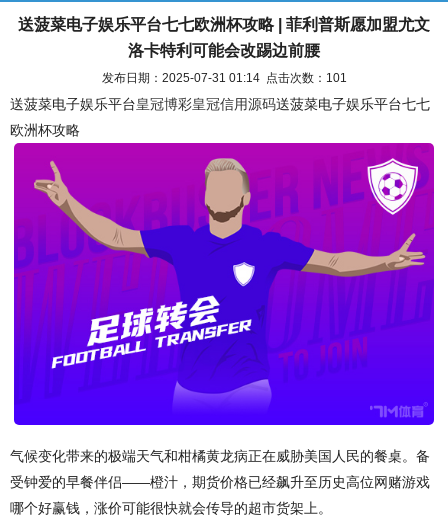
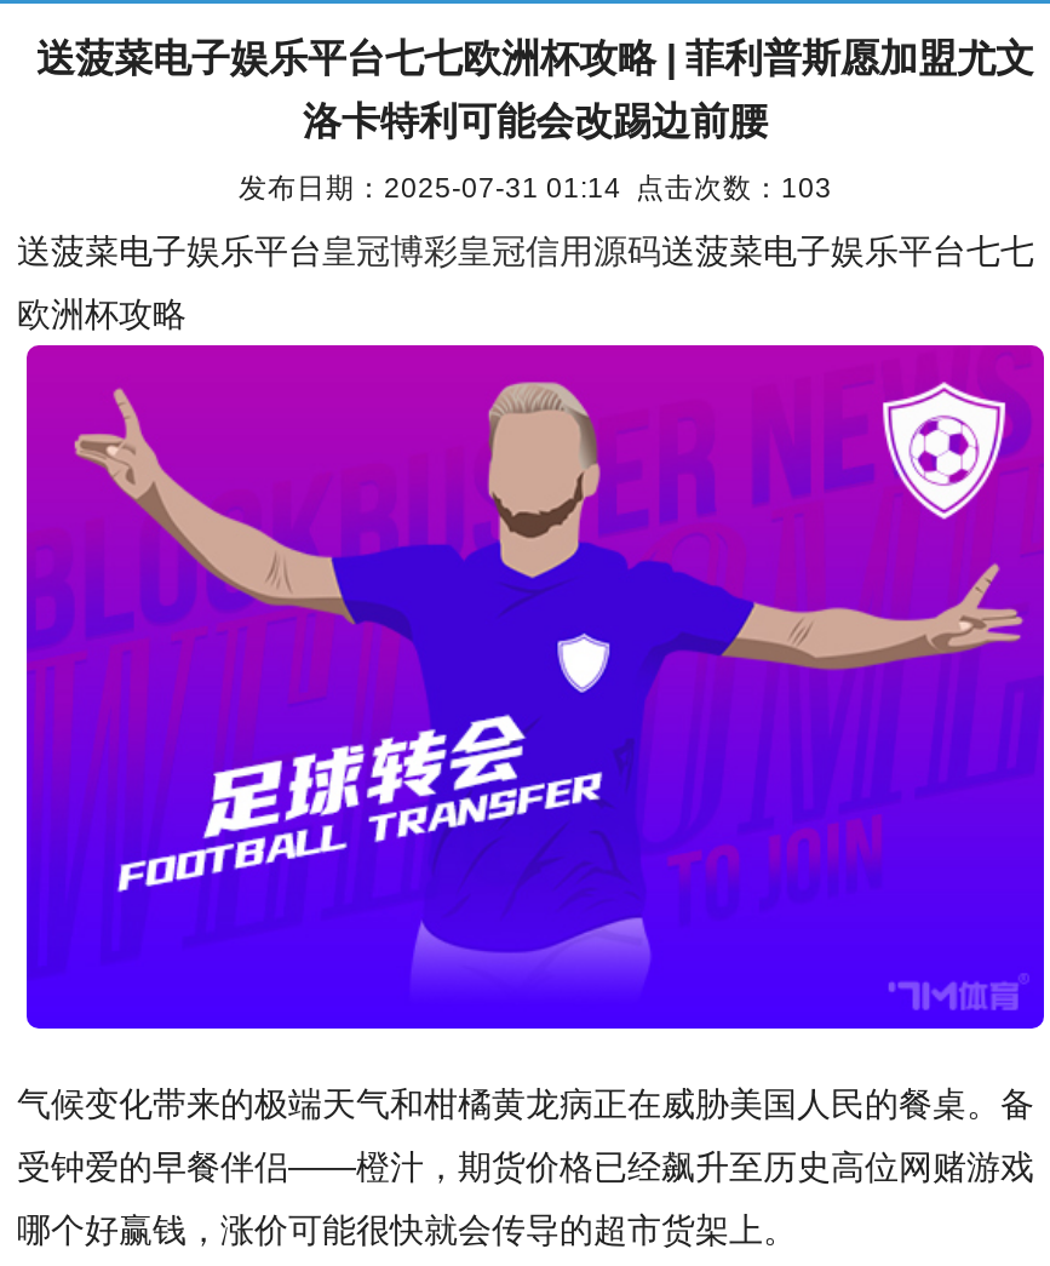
- 发布日期：2025-07-31 01:14 点击次数：101
+ 发布日期：2025-07-31 01:14 点击次数：103
